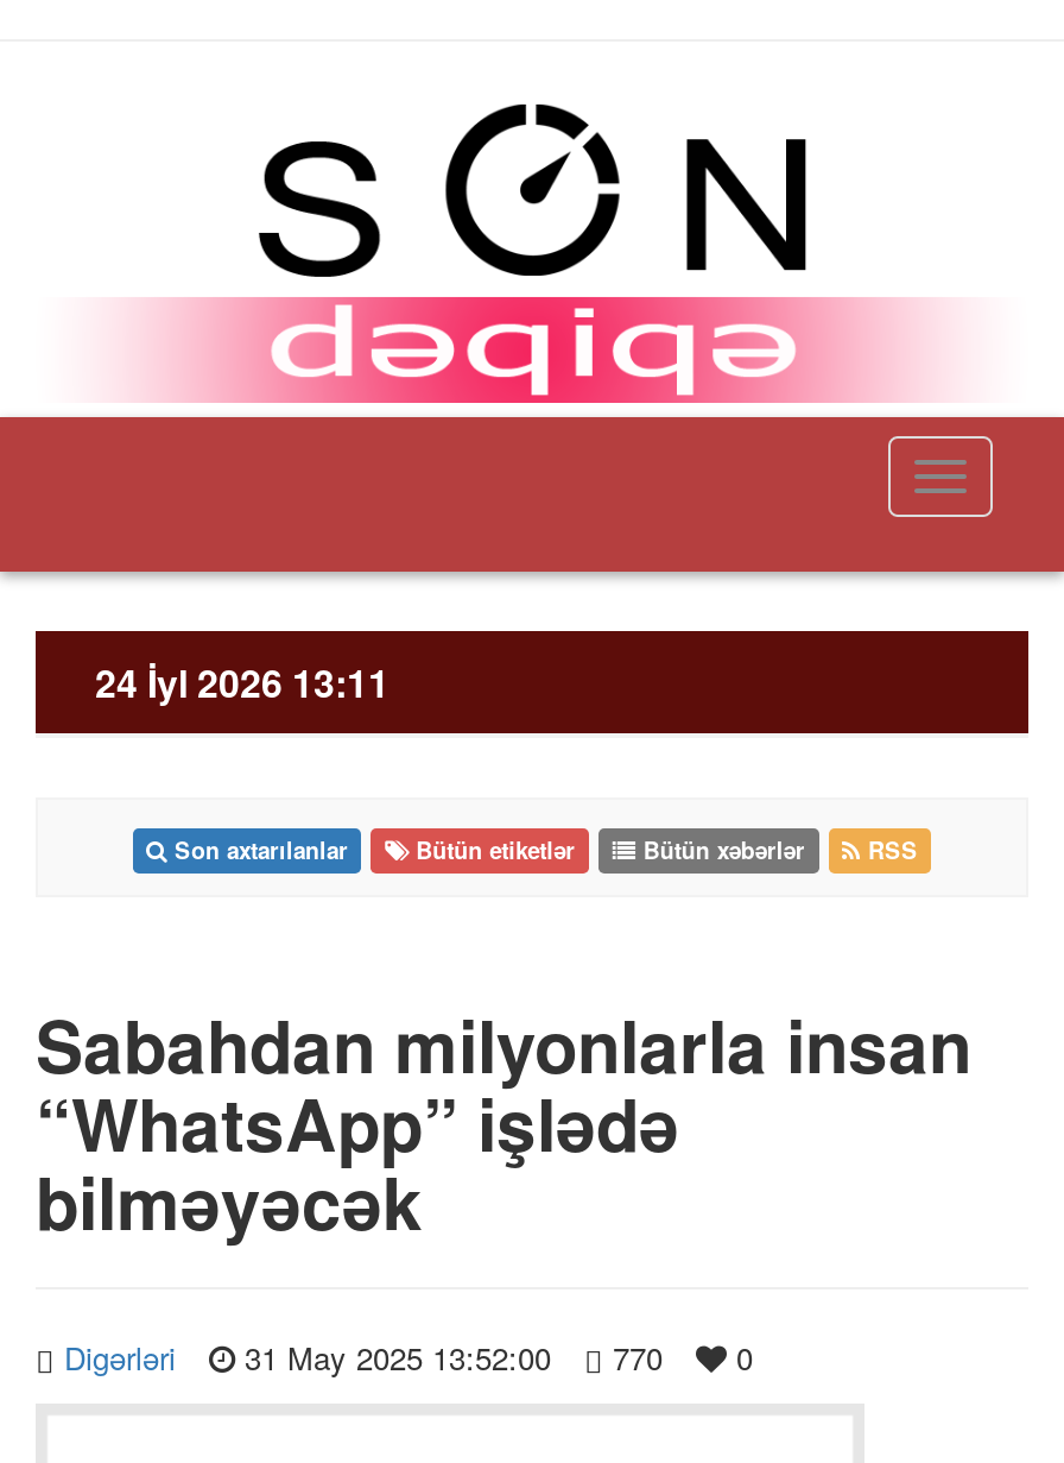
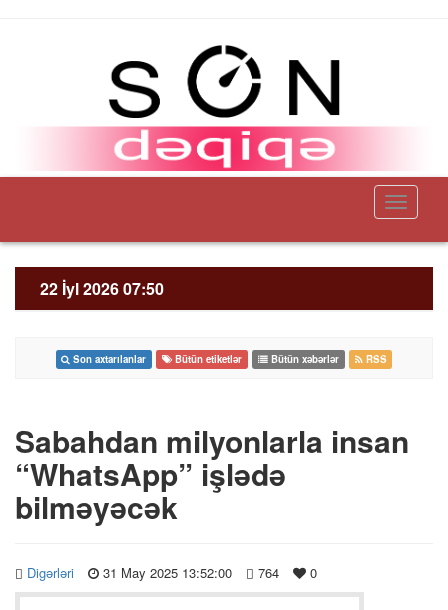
- 24 İyl 2026 13:11
+ 22 İyl 2026 07:50

- Digərləri 31 May 2025 13:52:00 770 0
+ Digərləri 31 May 2025 13:52:00 764 0
